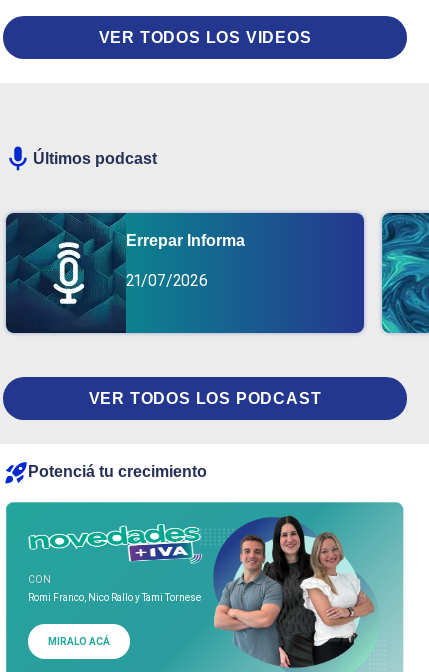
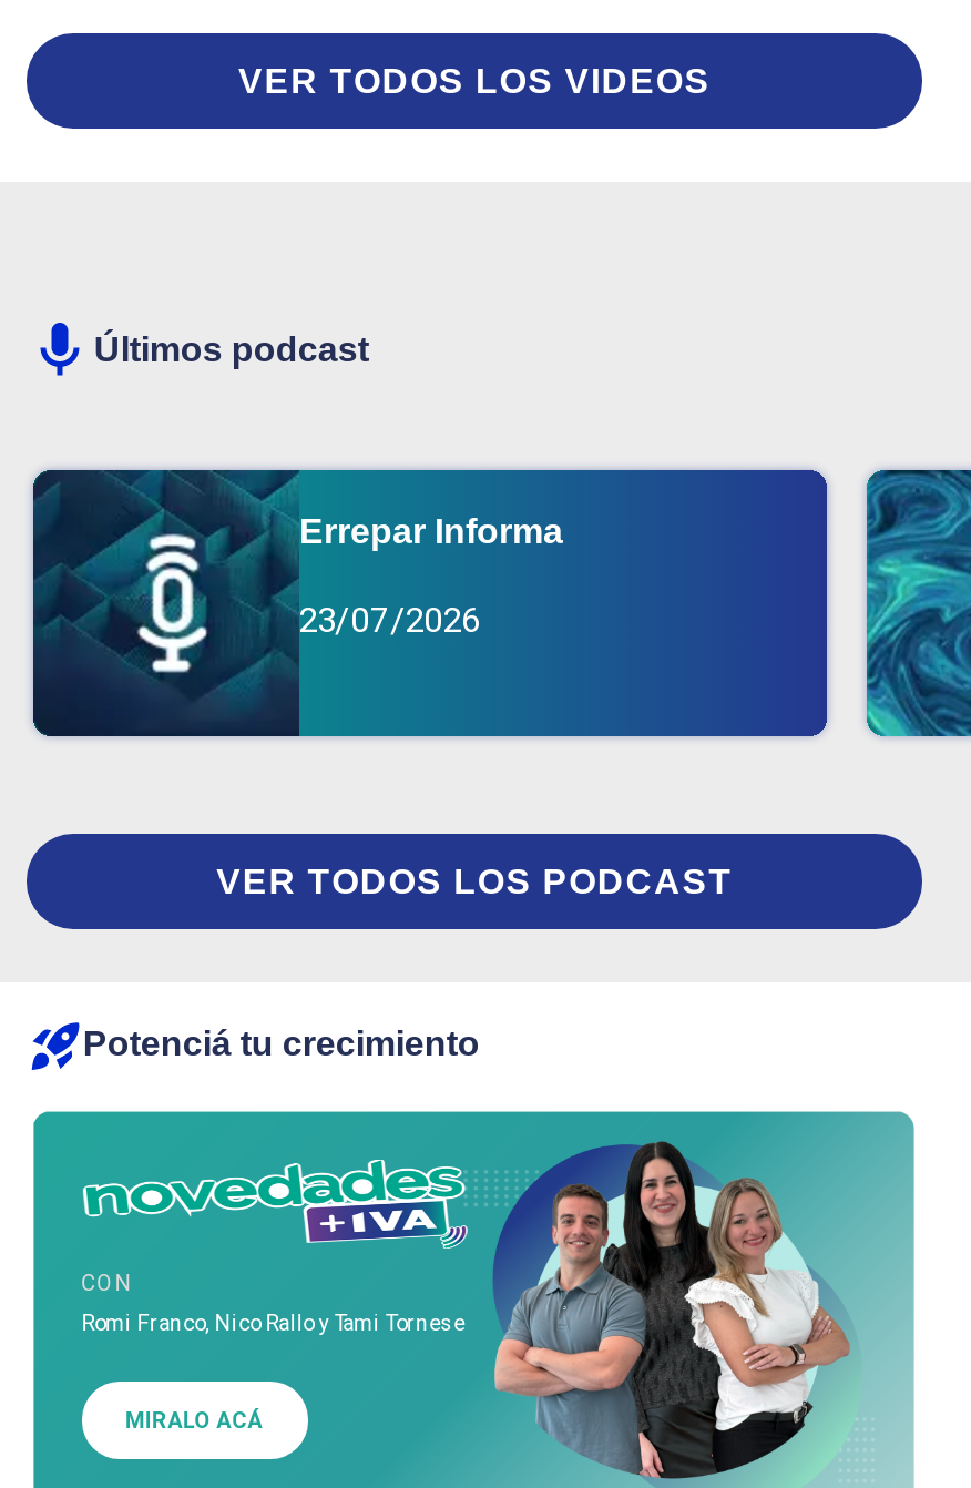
- 21/07/2026
+ 23/07/2026
